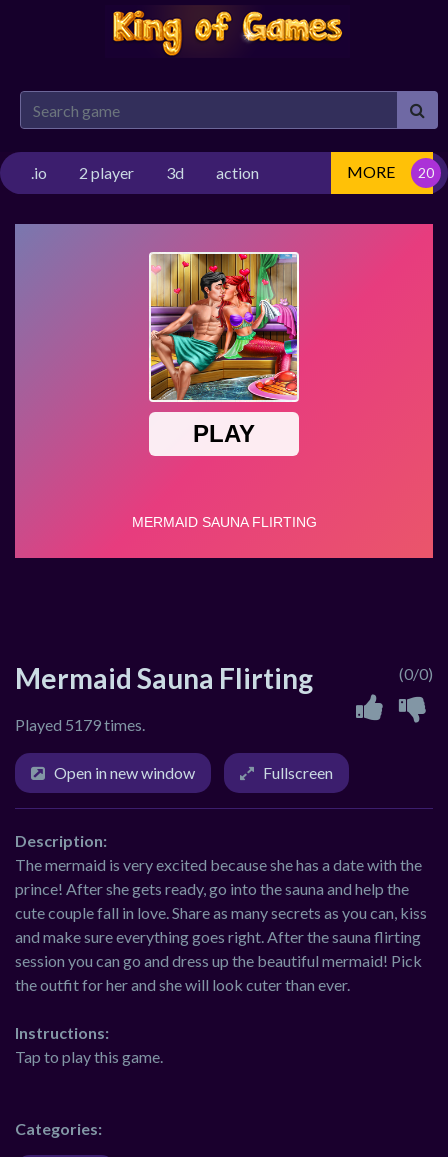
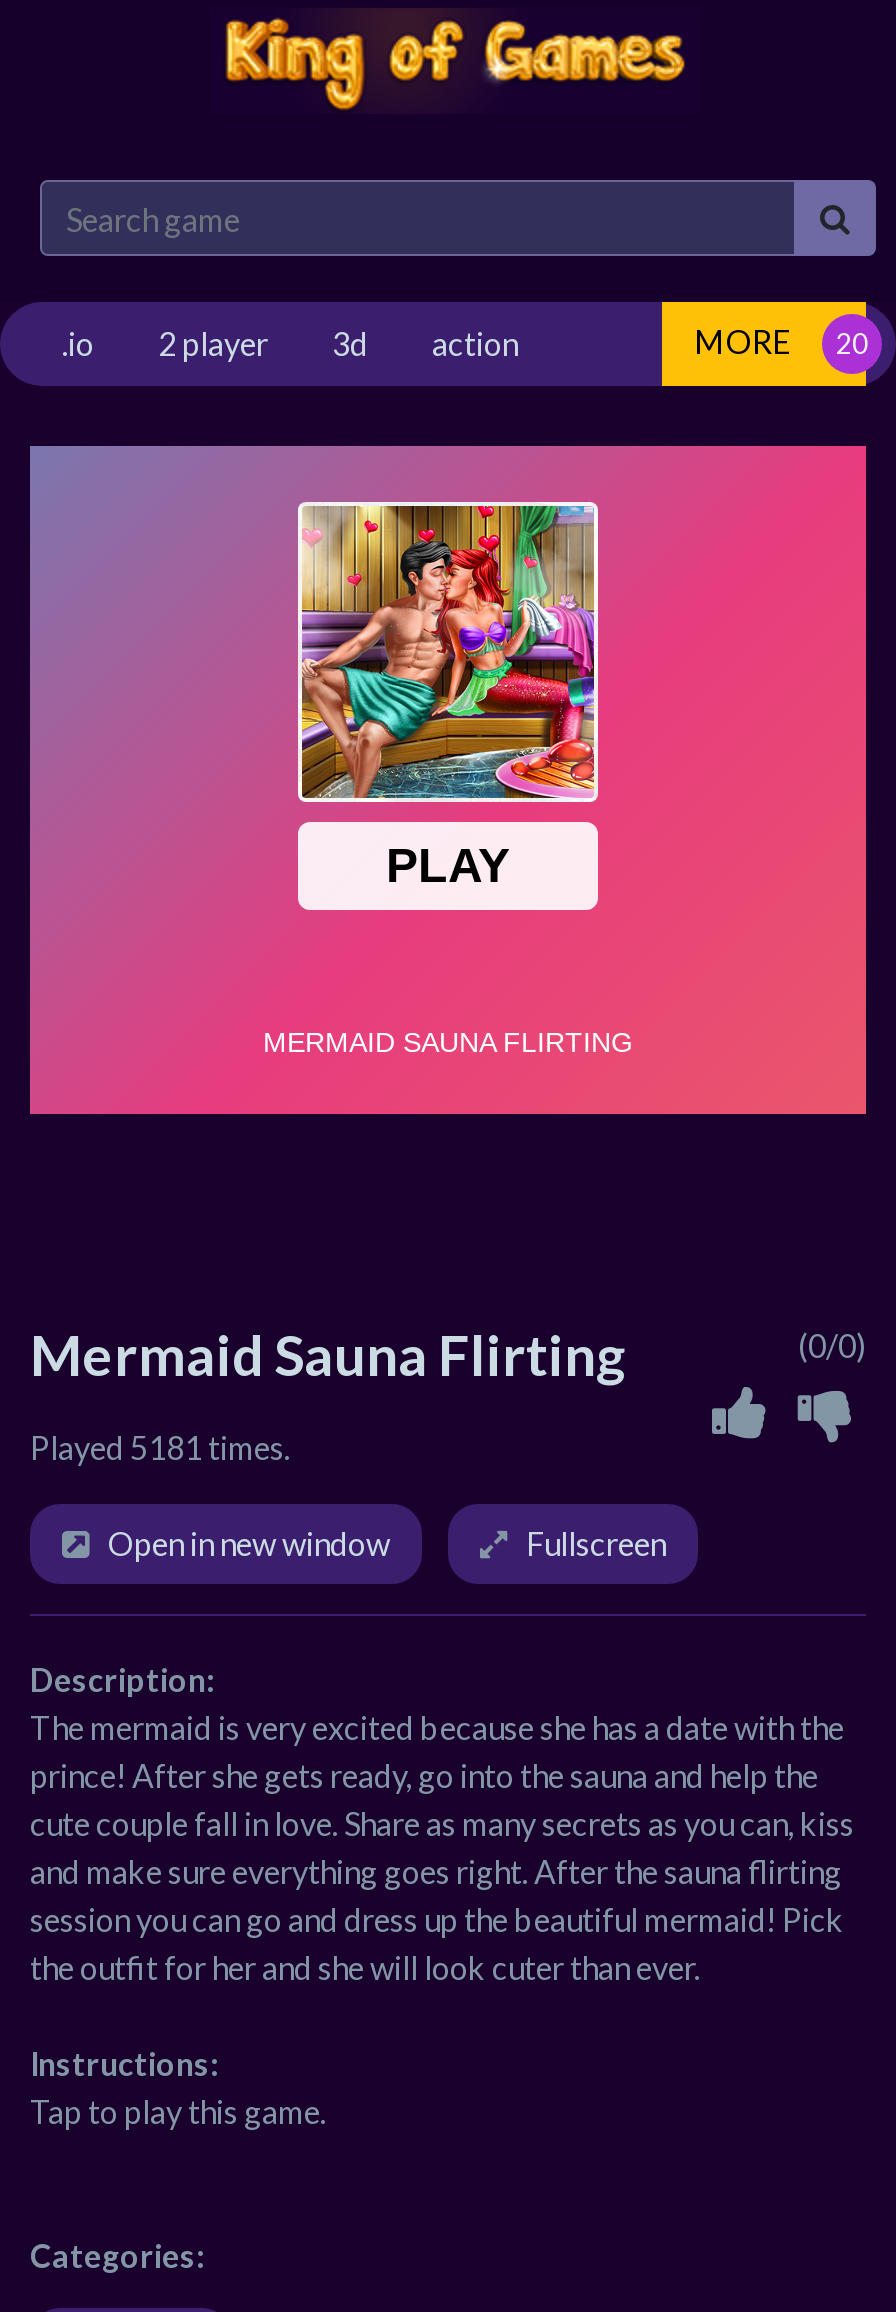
- Played 5179 times.
+ Played 5181 times.
